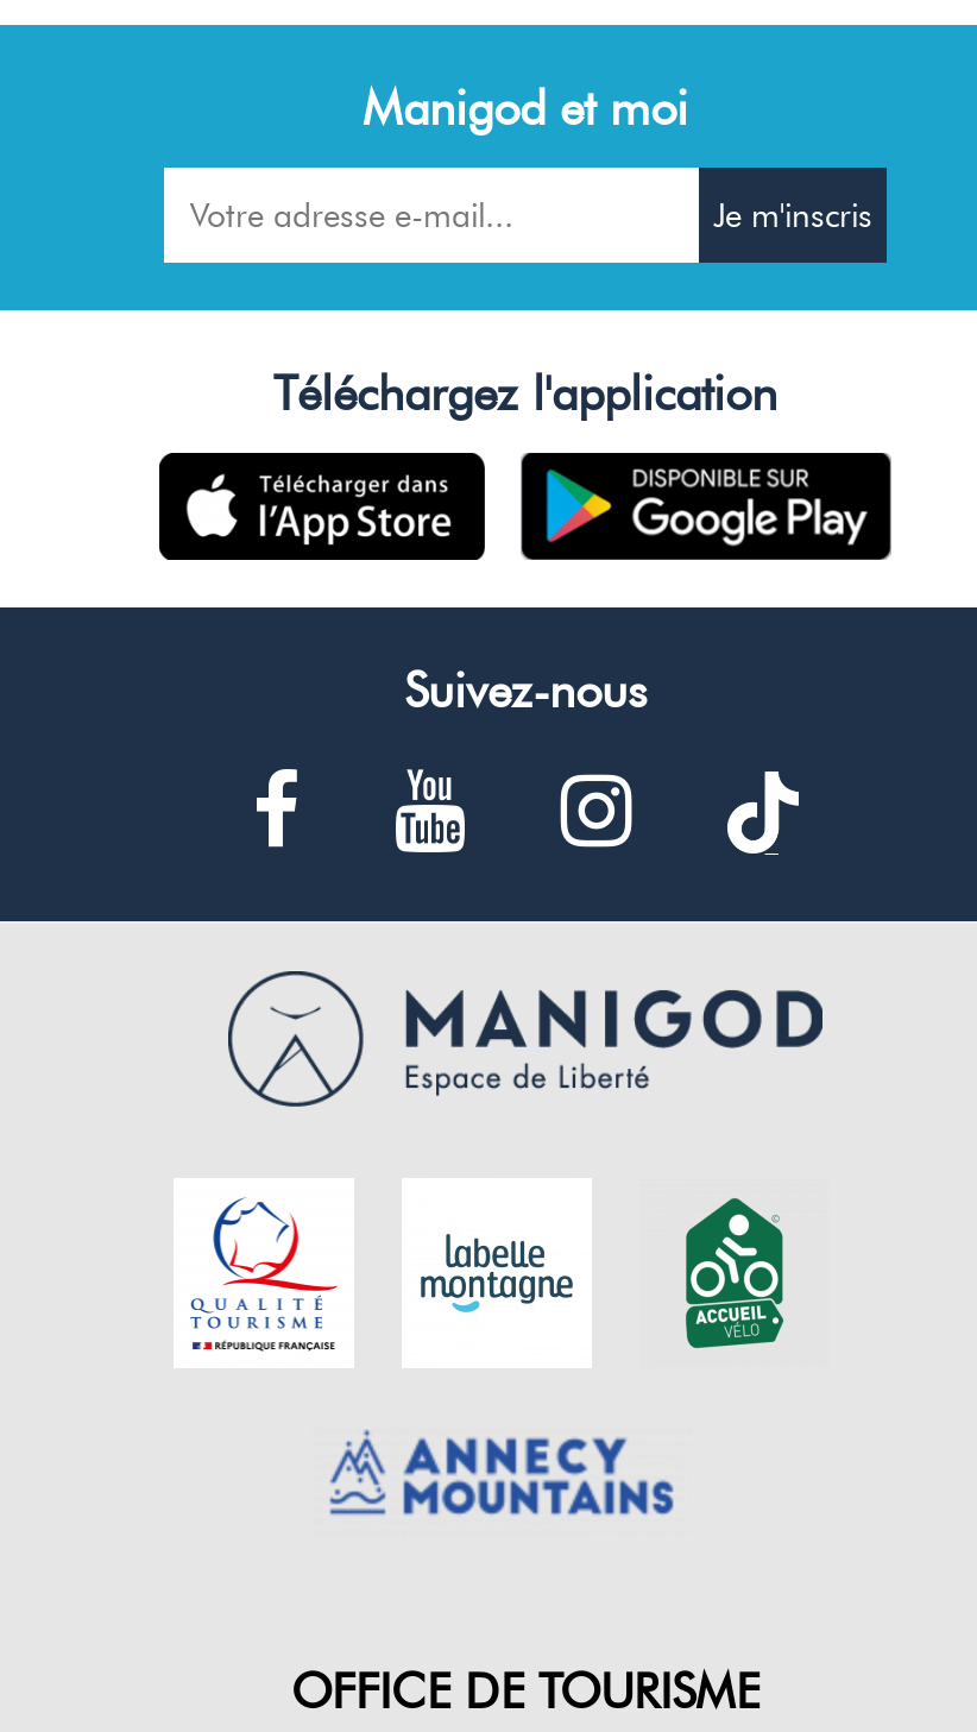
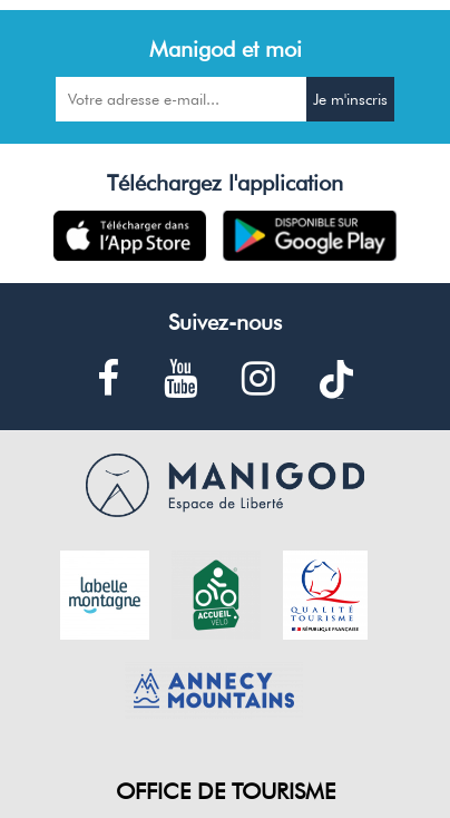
- [image]
+ [image]

- [image]
+ [image]

- [image]
+ [image]
